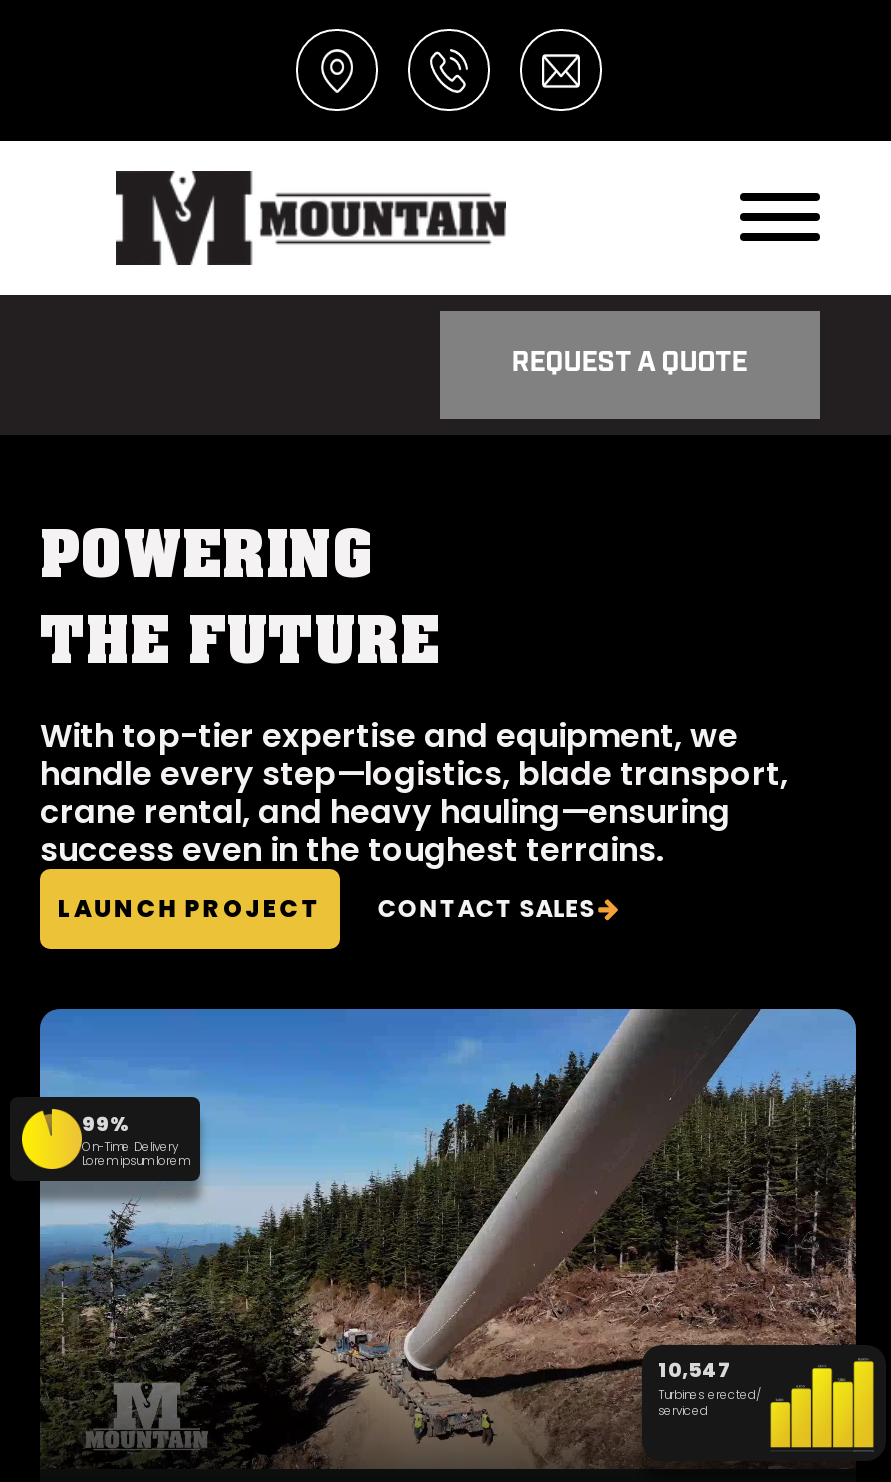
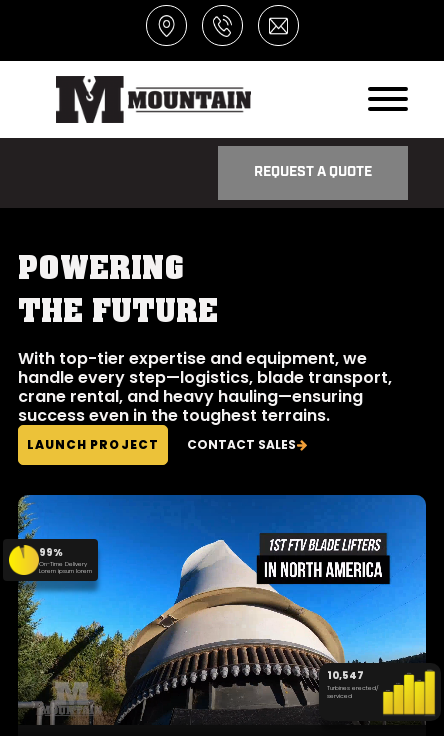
- [image]
+ [image]
